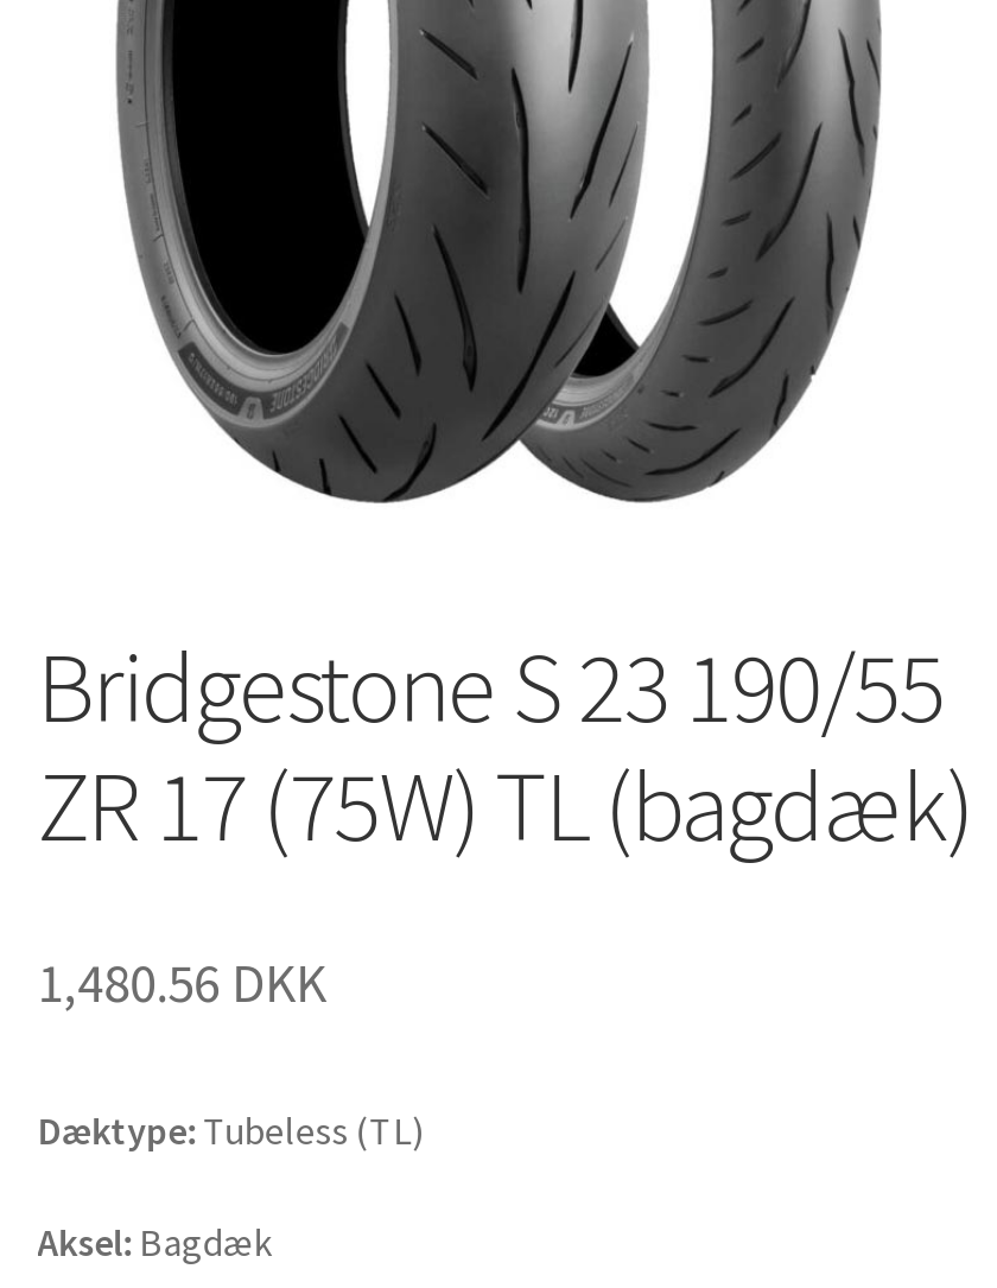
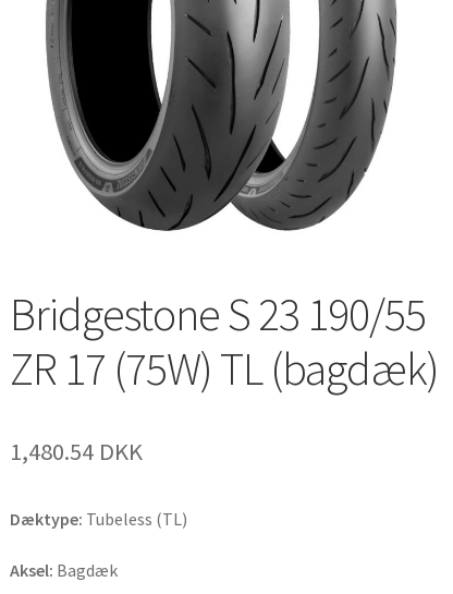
- 1,480.56 DKK
+ 1,480.54 DKK
